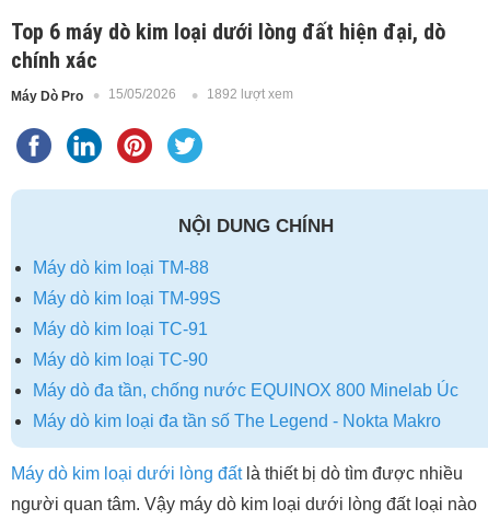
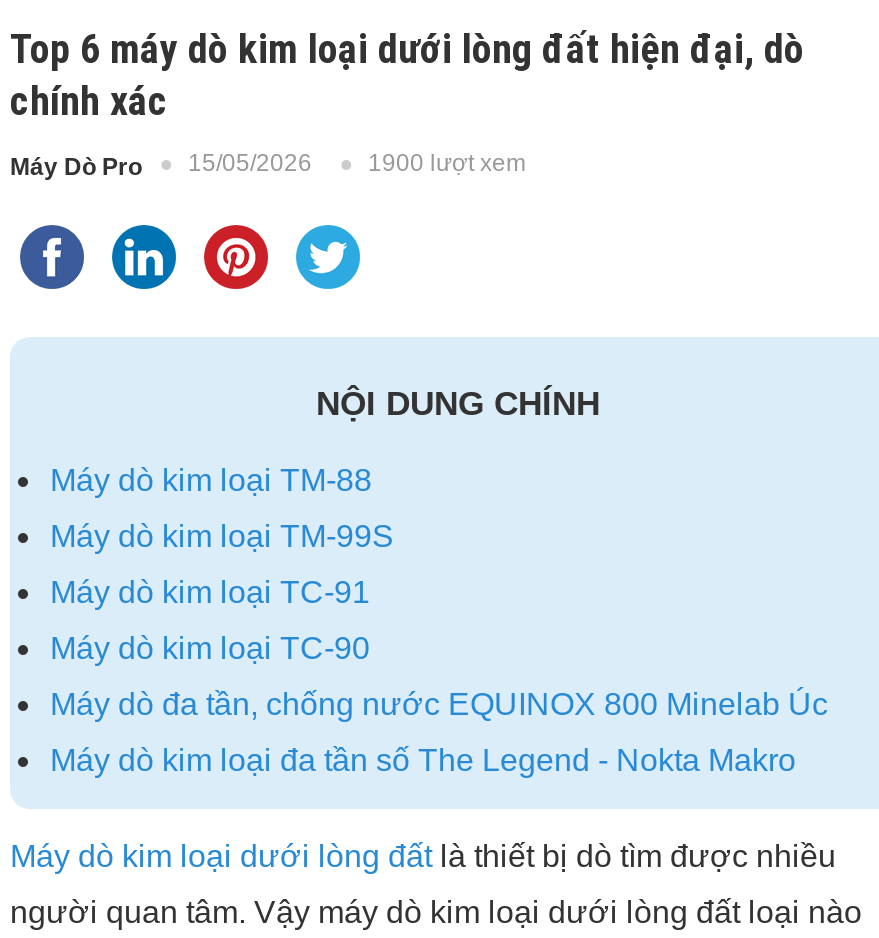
- Máy Dò Pro 15/05/2026 1892 lượt xem
+ Máy Dò Pro 15/05/2026 1900 lượt xem
